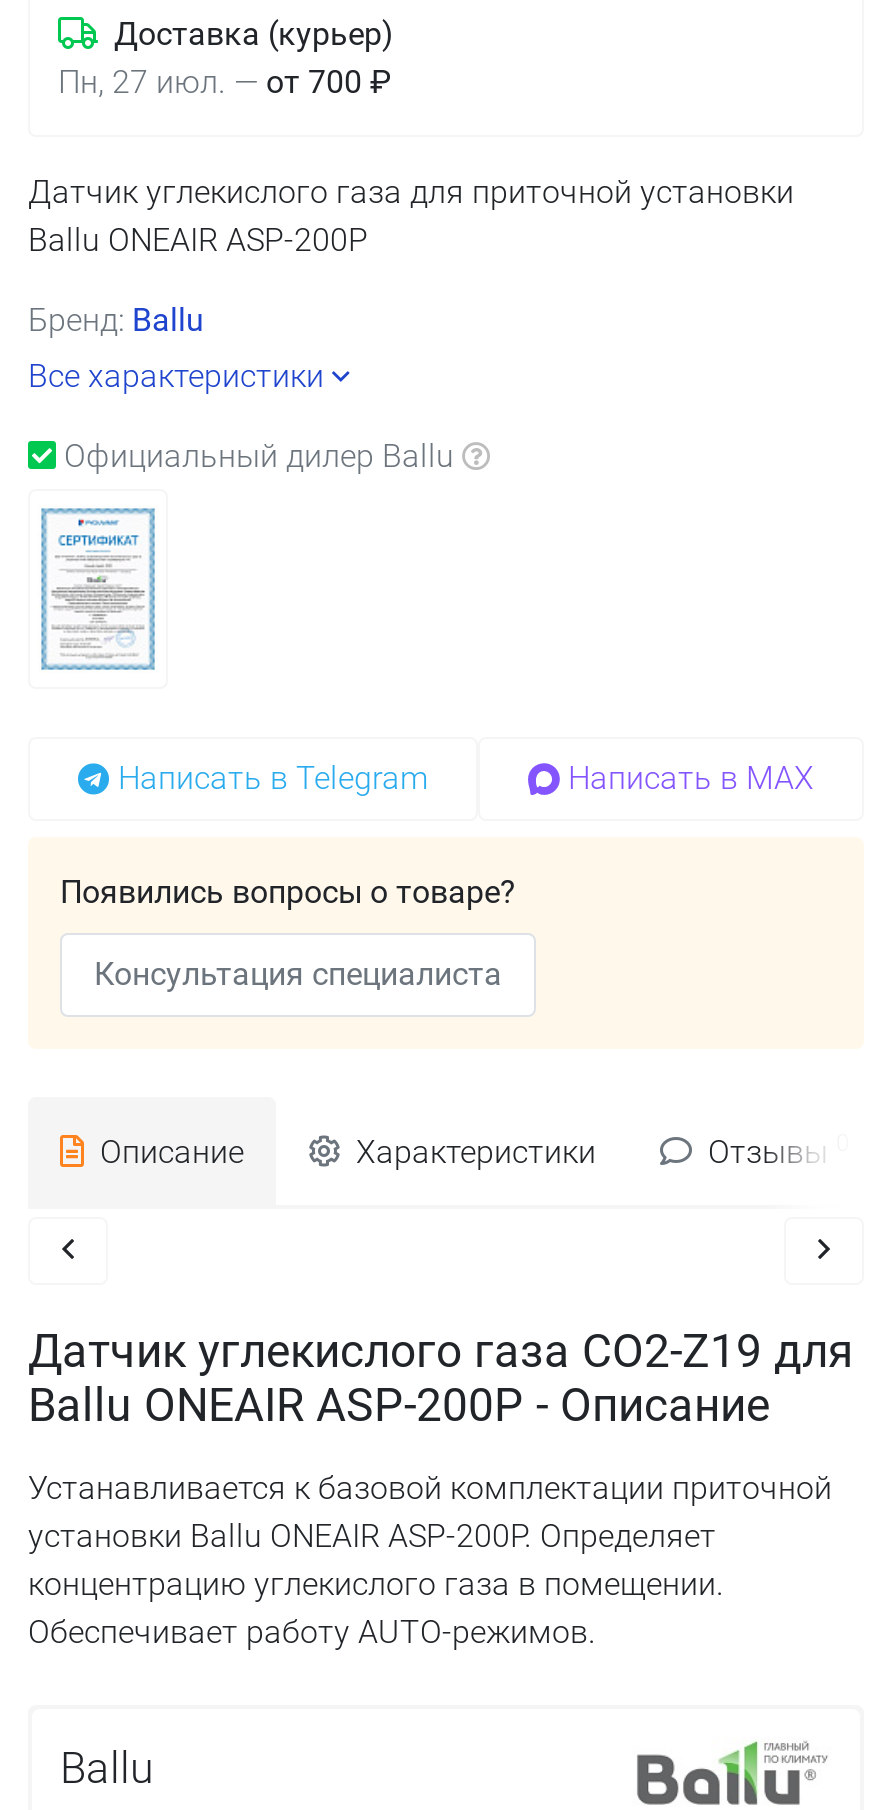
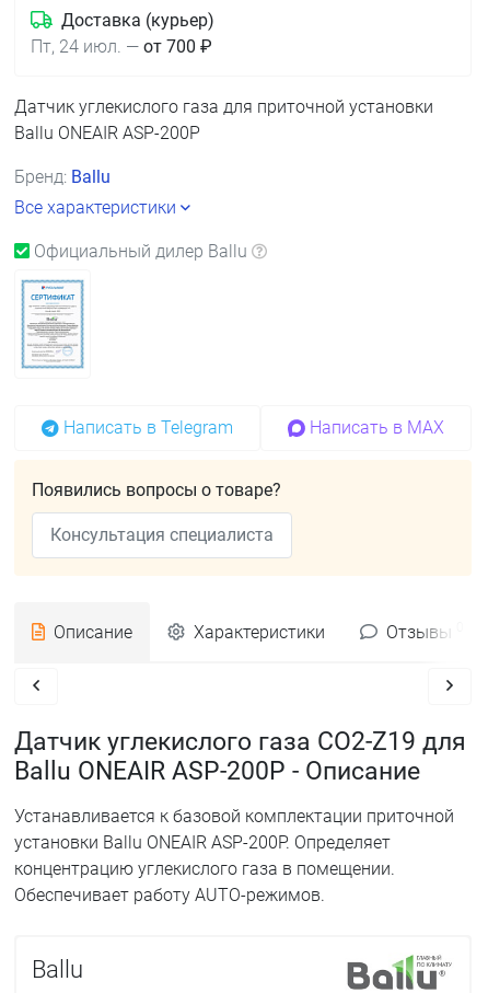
- Пн, 27 июл. — от 700 ₽
+ Пт, 24 июл. — от 700 ₽
